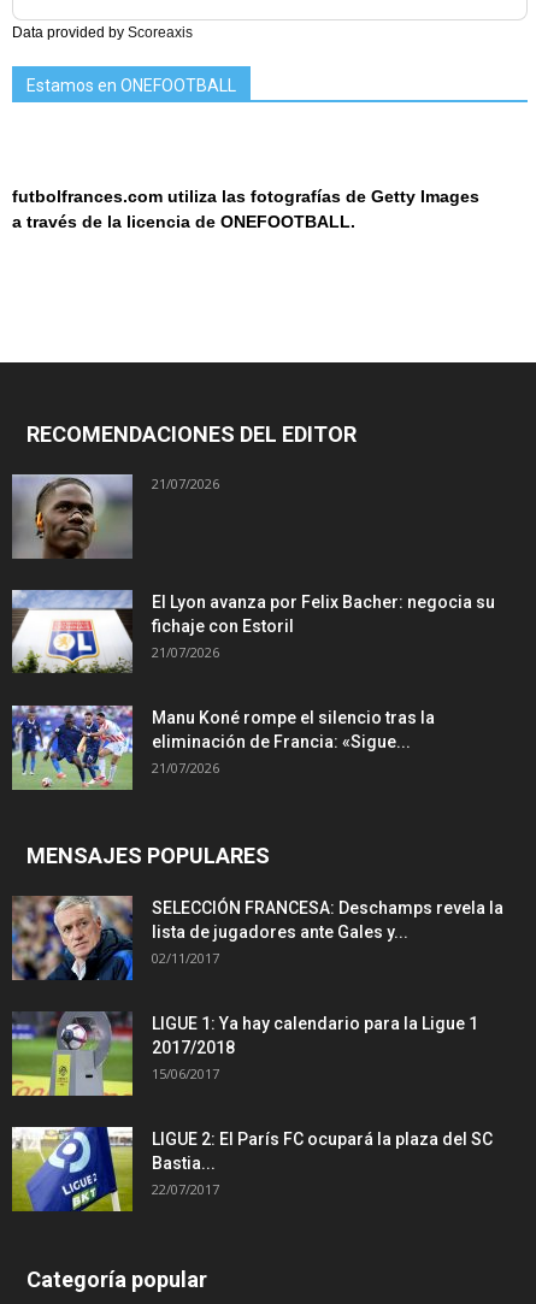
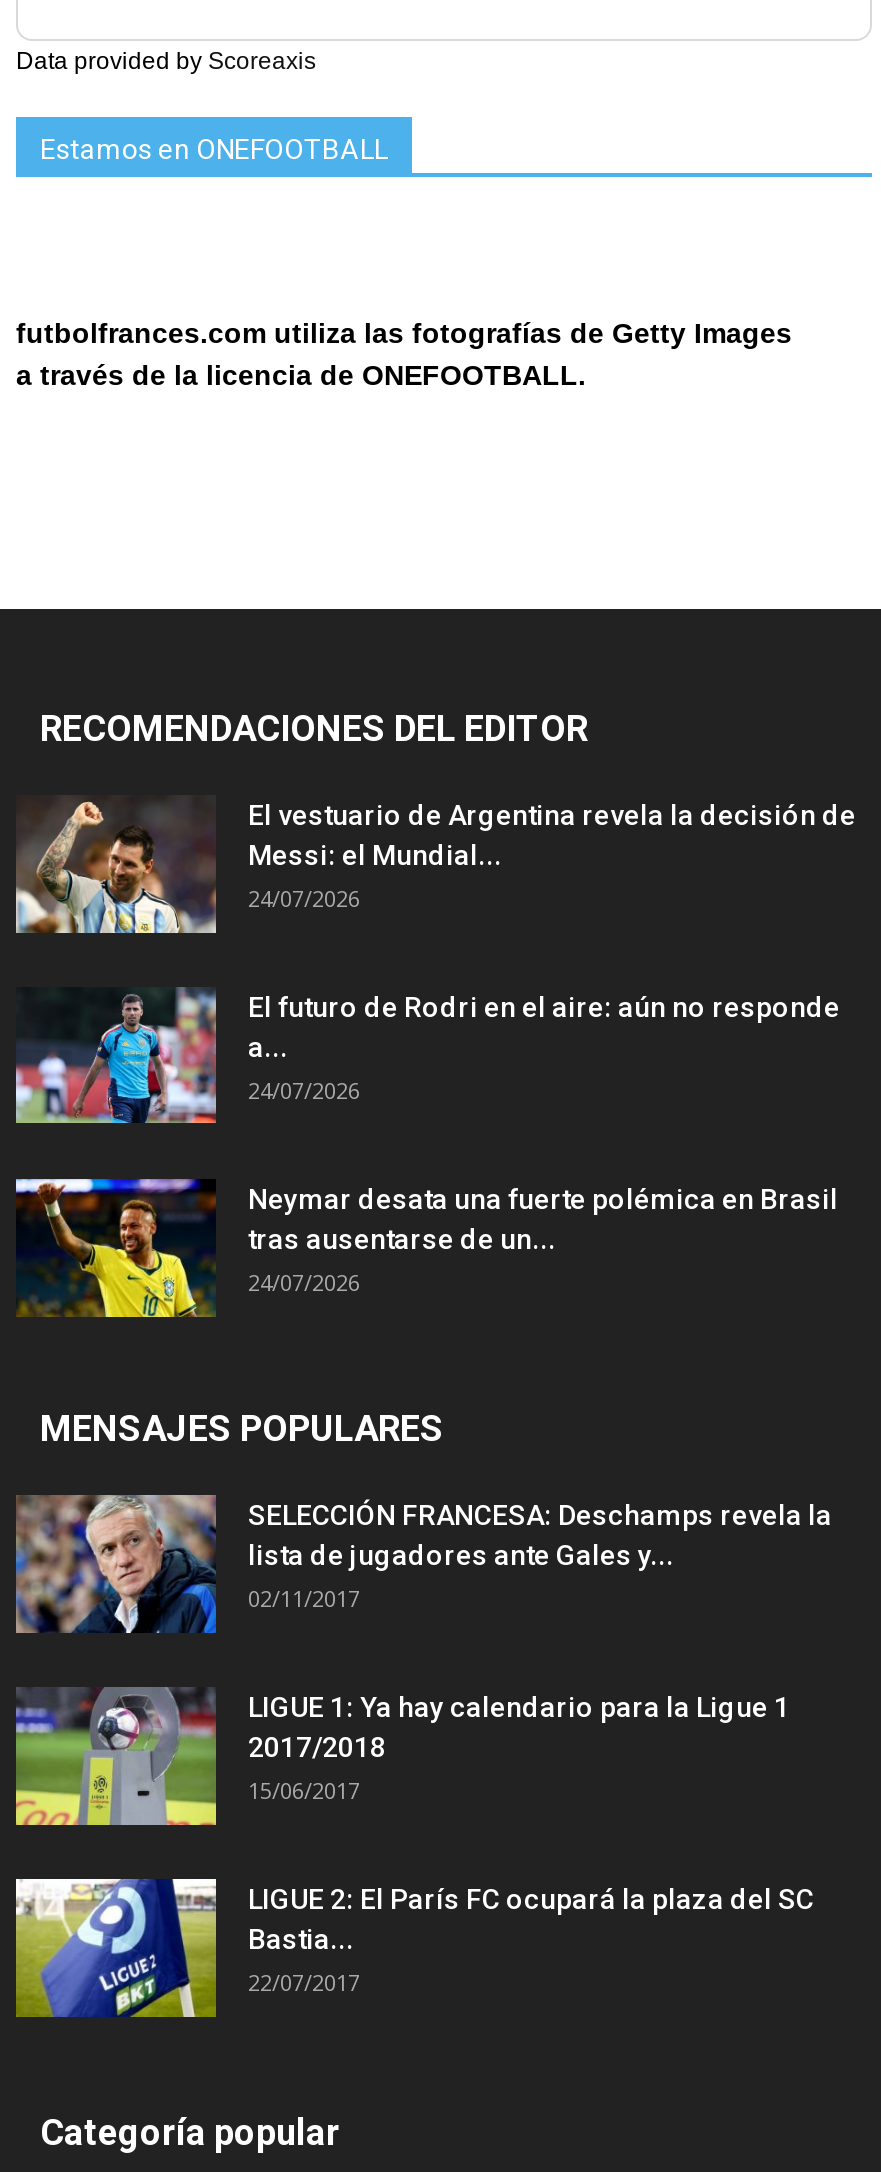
- [image]
- 21/07/2026
+ [image]
+ El vestuario de Argentina revela la decisión de
+ Messi: el Mundial...
+ 24/07/2026

- [image]
- El Lyon avanza por Felix Bacher: negocia su
- fichaje con Estoril
- 21/07/2026
+ [image]
+ El futuro de Rodri en el aire: aún no responde
+ a...
+ 24/07/2026

- [image]
- Manu Koné rompe el silencio tras la
- eliminación de Francia: «Sigue...
- 21/07/2026
+ [image]
+ Neymar desata una fuerte polémica en Brasil
+ tras ausentarse de un...
+ 24/07/2026
